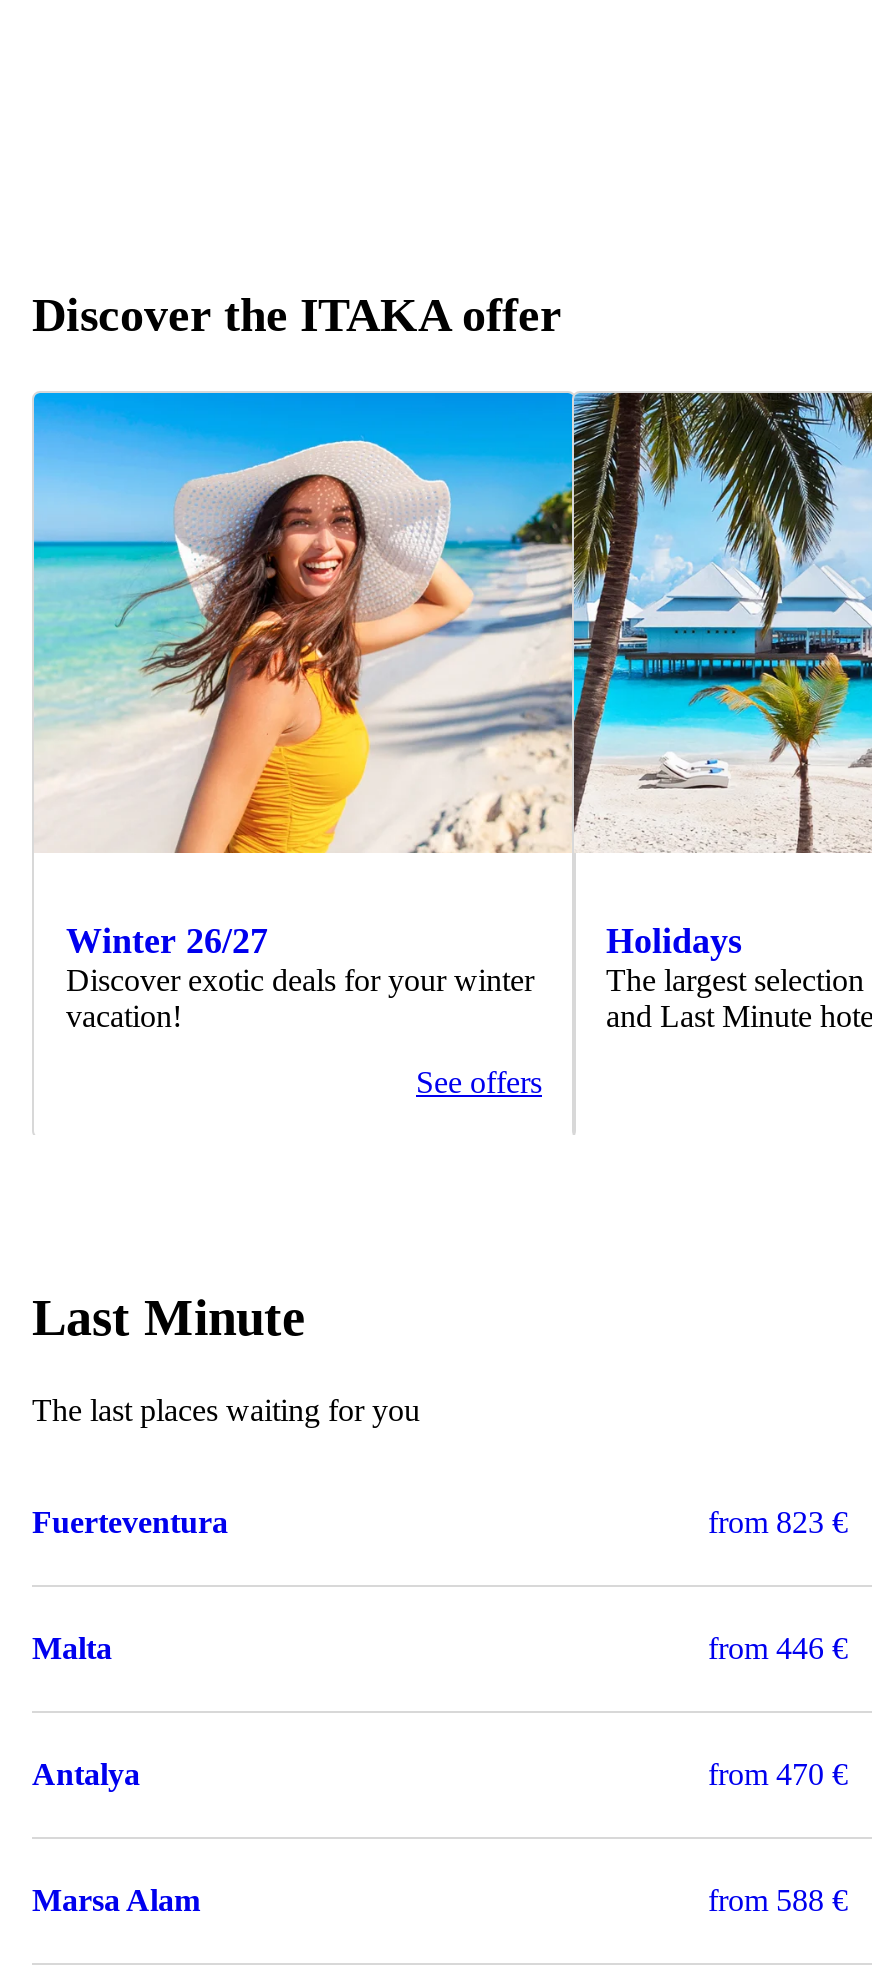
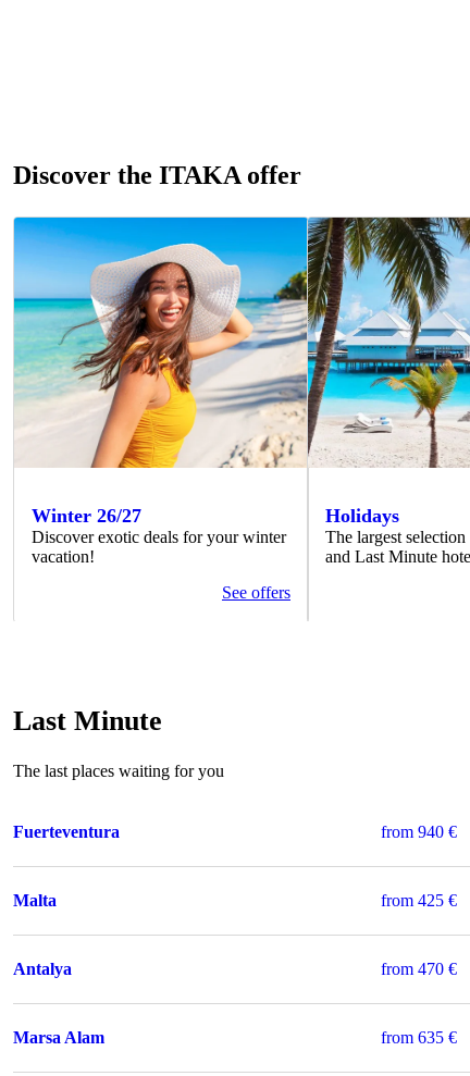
- from 823 €
+ from 940 €

- from 446 €
+ from 425 €

- from 588 €
+ from 635 €
